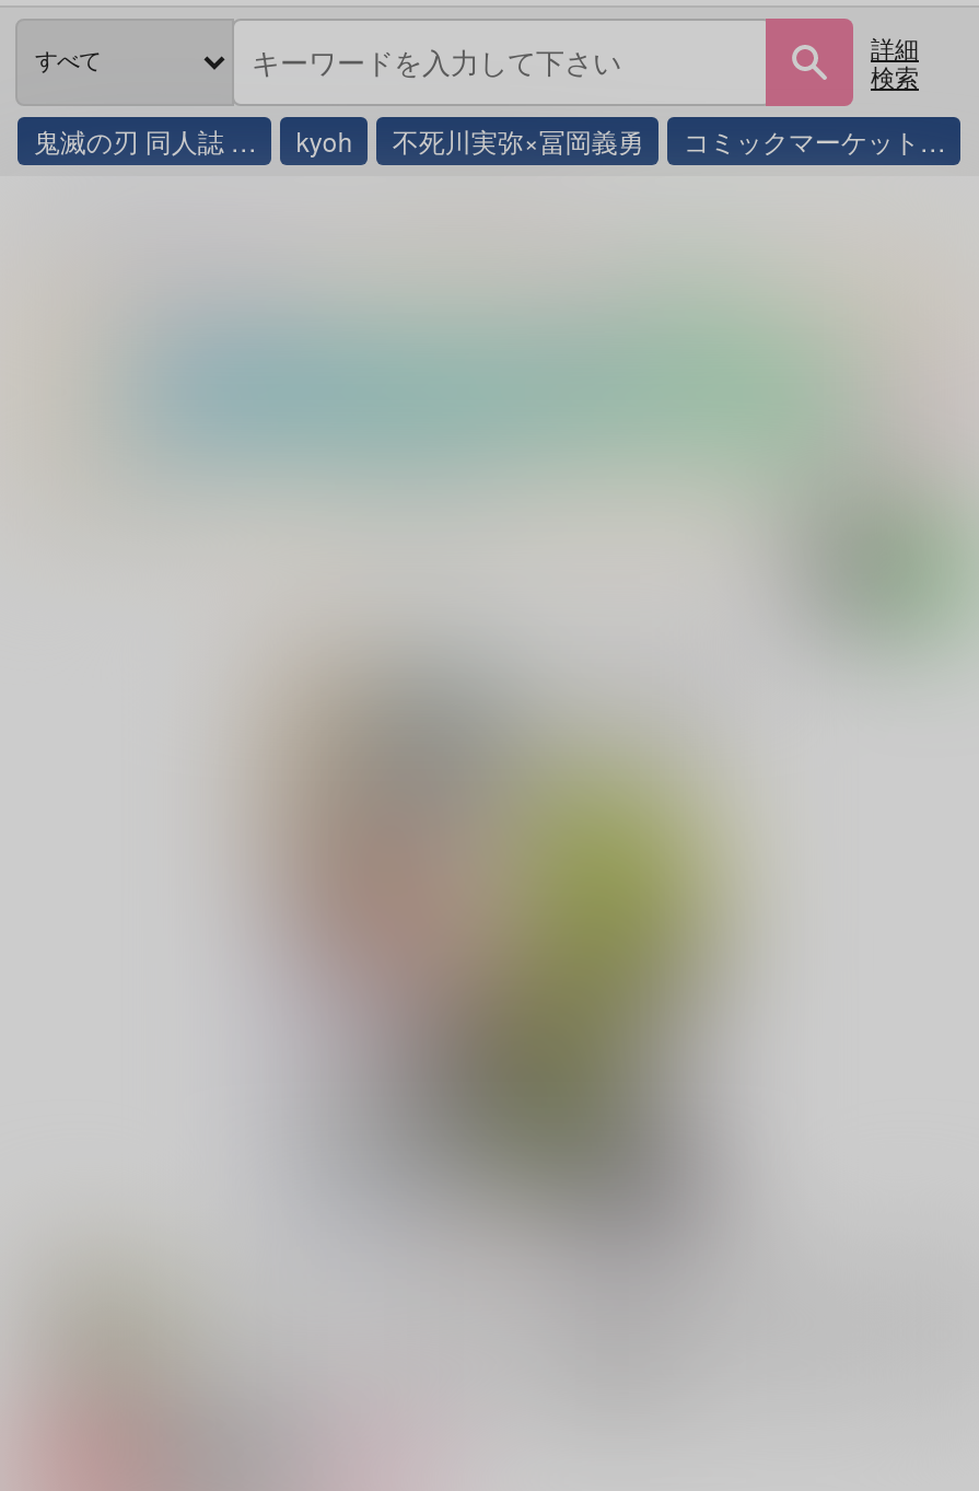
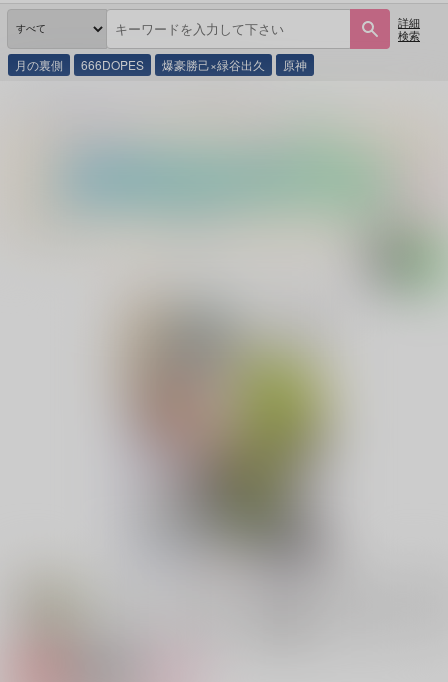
- 鬼滅の刃 同人誌 …
- kyoh
- 不死川実弥×冨岡義勇
- コミックマーケット…
+ 月の裏側
+ 666DOPES
+ 爆豪勝己×緑谷出久
+ 原神
